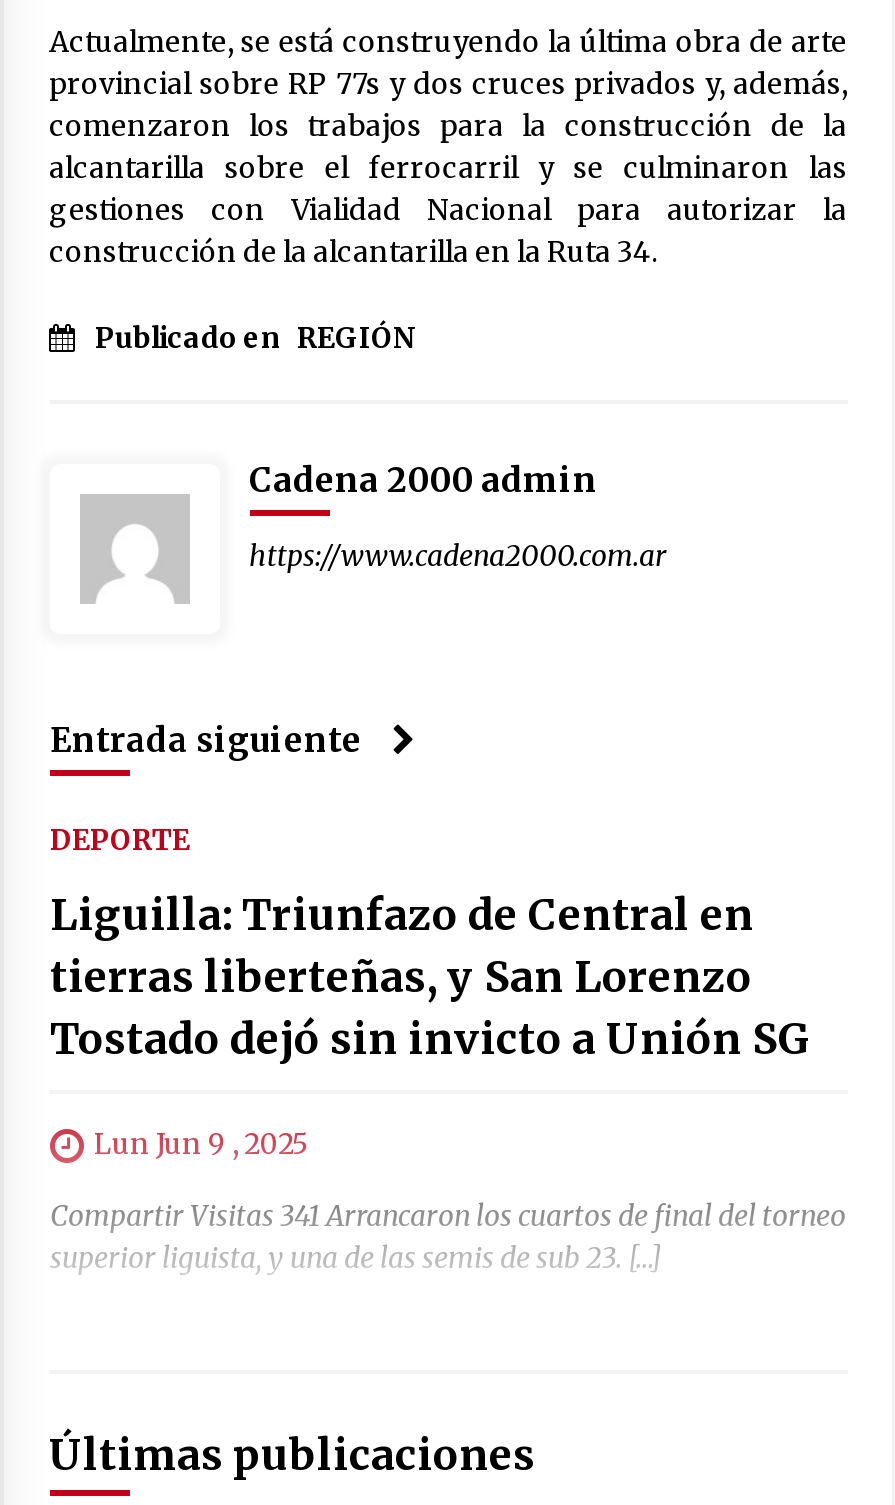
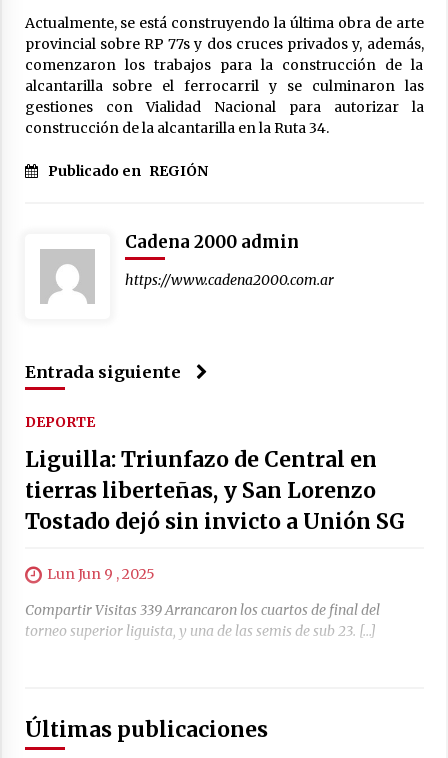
- Compartir Visitas 341 Arrancaron los cuartos de final del torneo
- superior liguista, y una de las semis de sub 23. […]
+ Compartir Visitas 339 Arrancaron los cuartos de final del
+ torneo superior liguista, y una de las semis de sub 23. […]
